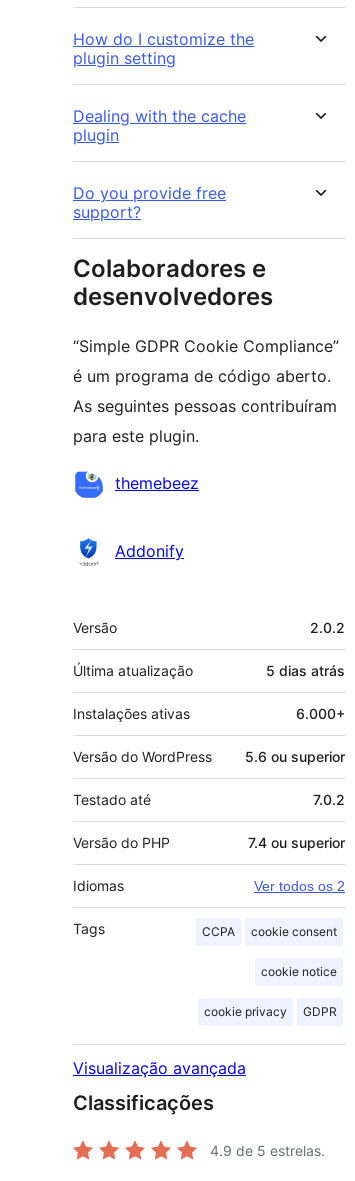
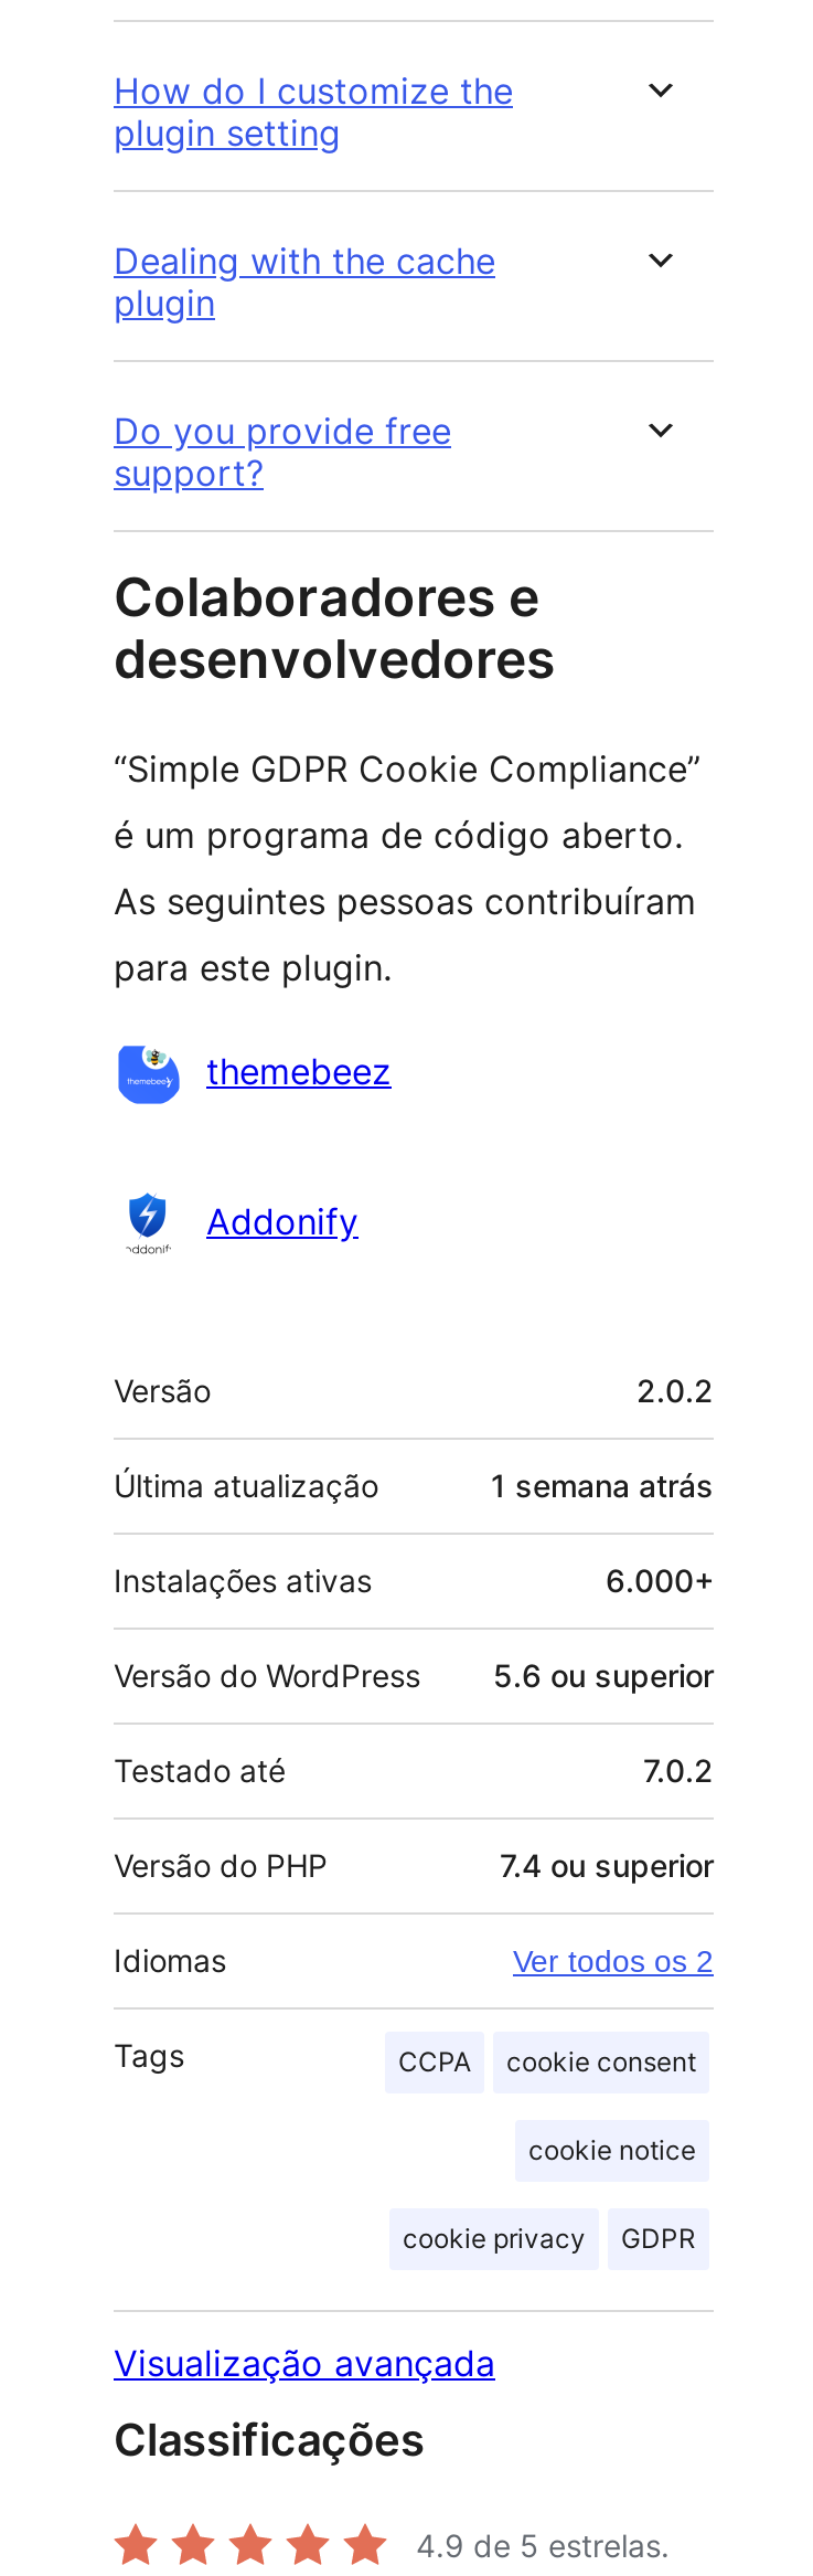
- 5 dias atrás
+ 1 semana atrás
